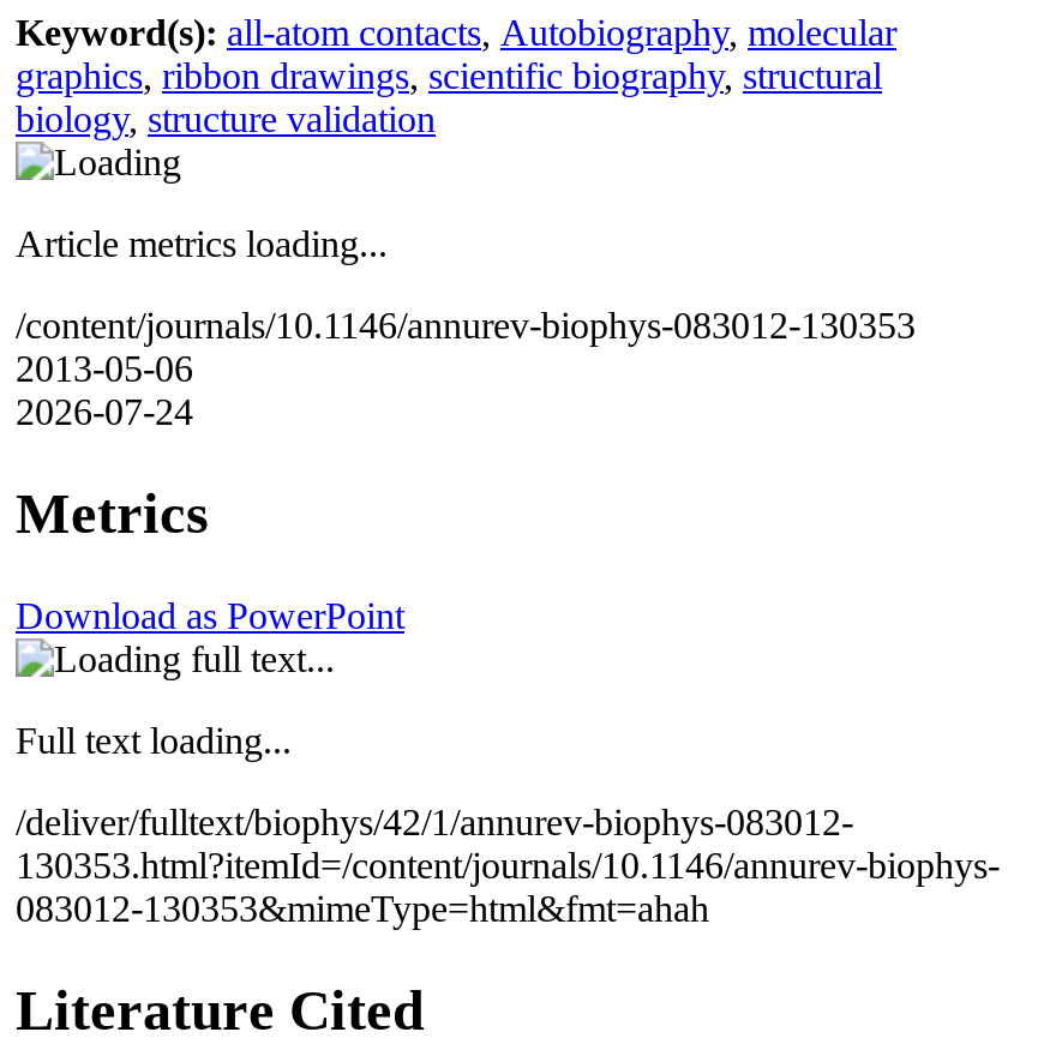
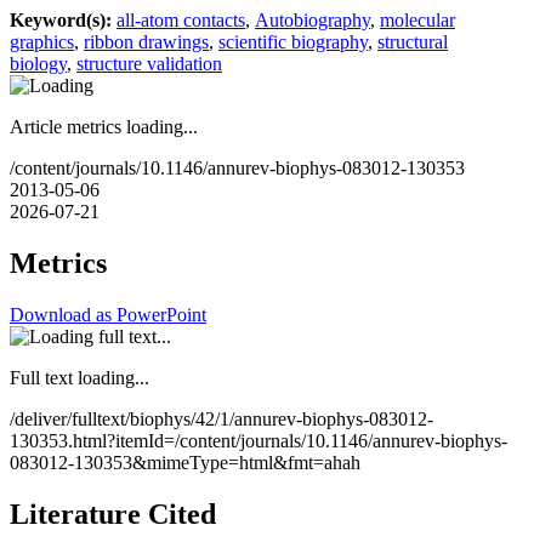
- 2026-07-24
+ 2026-07-21
